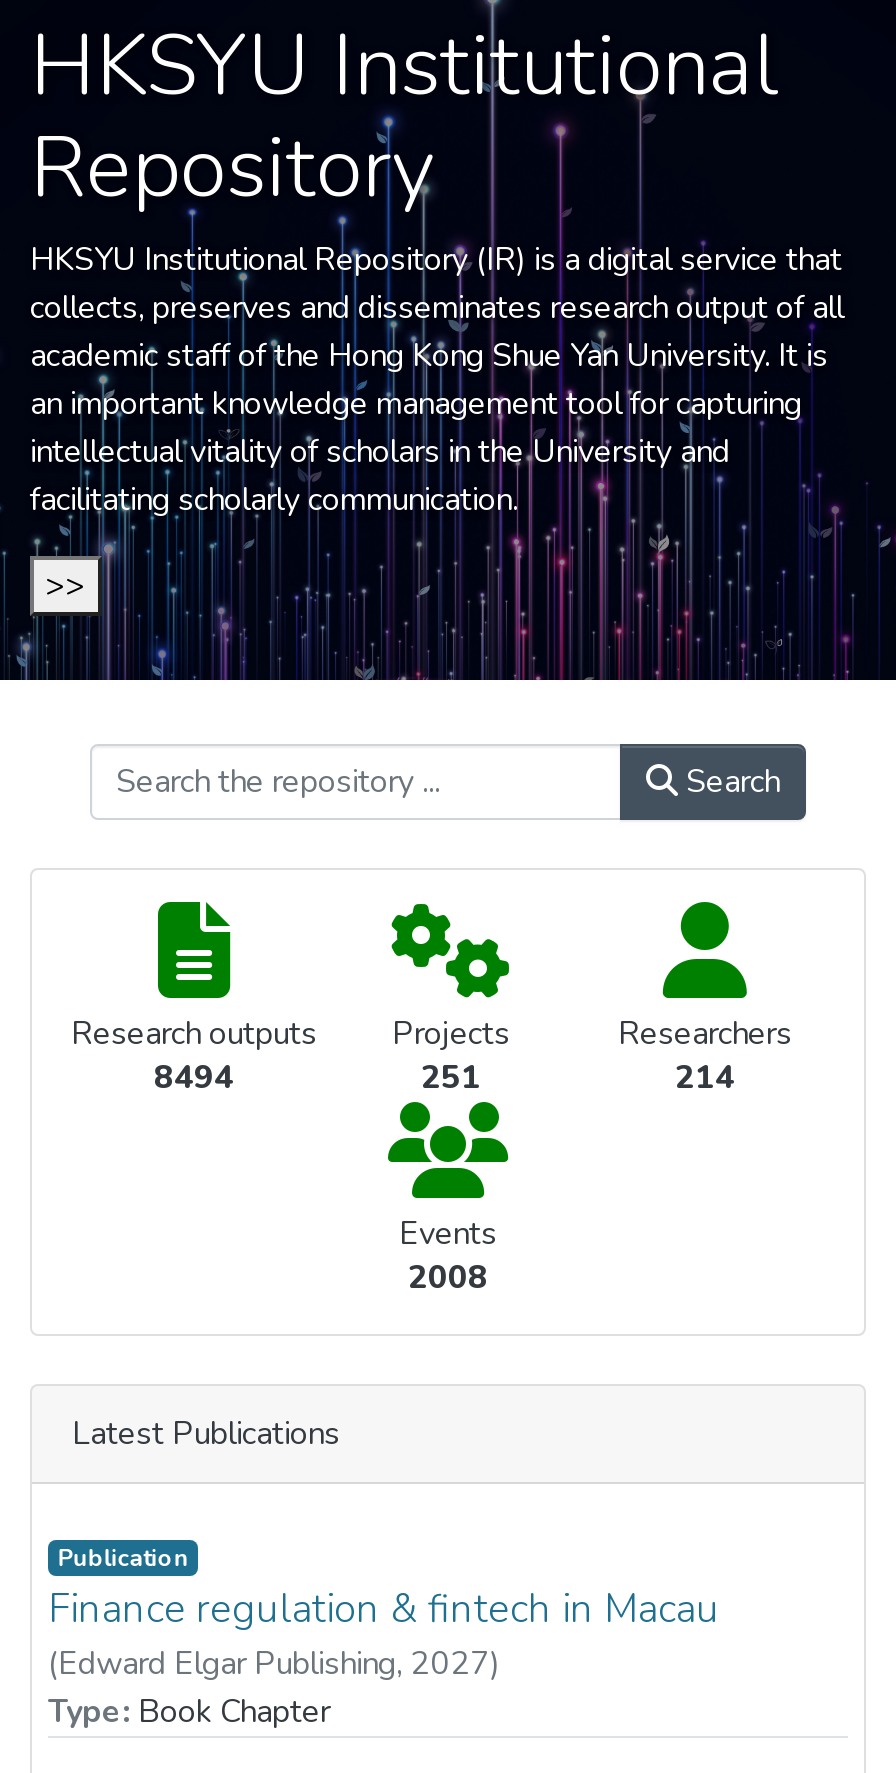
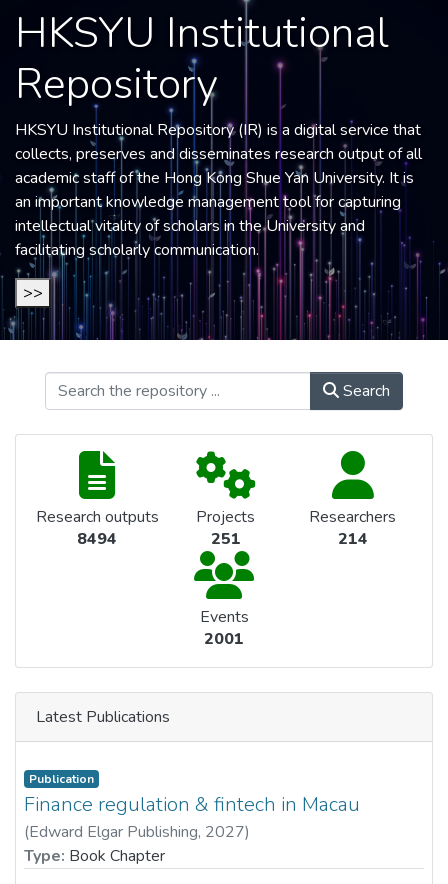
- 2008
+ 2001
